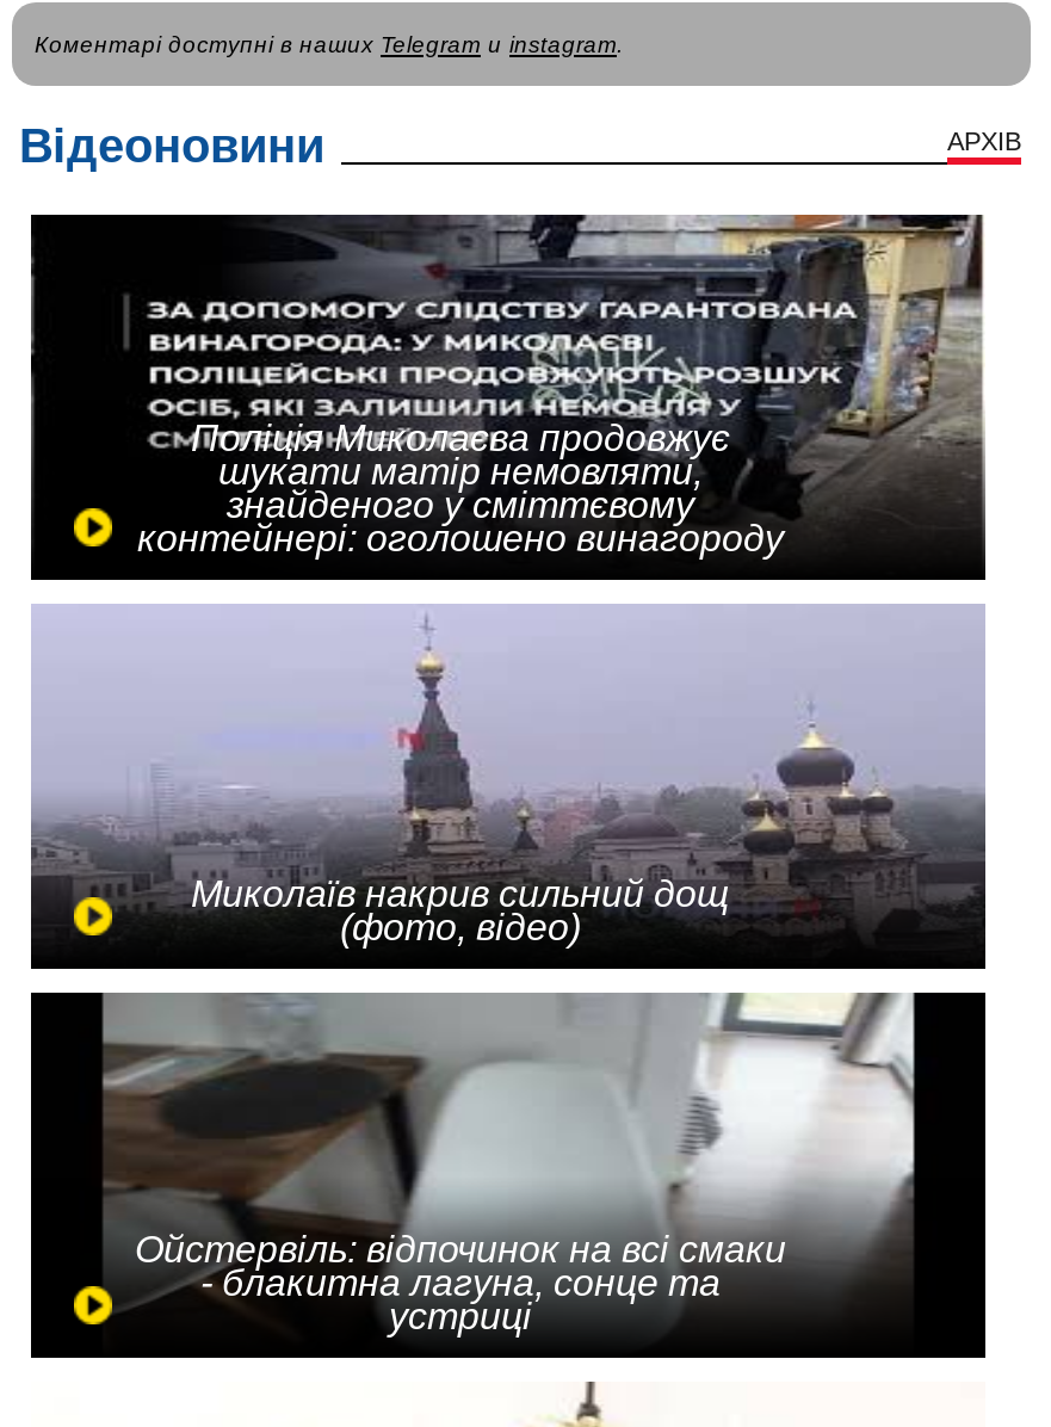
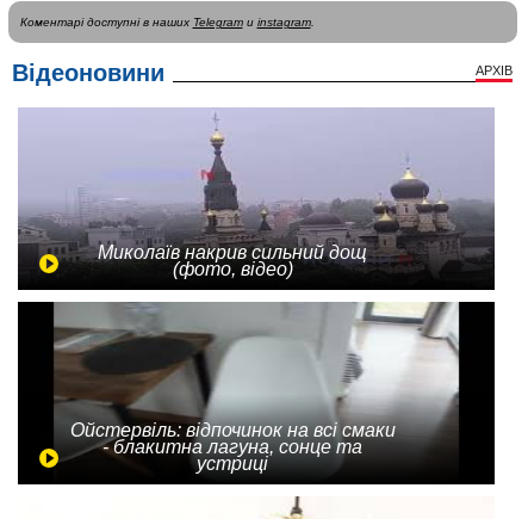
- [image]
- Поліція Миколаєва продовжує
- шукати матір немовляти,
- знайденого у сміттєвому
- контейнері: оголошено винагороду
